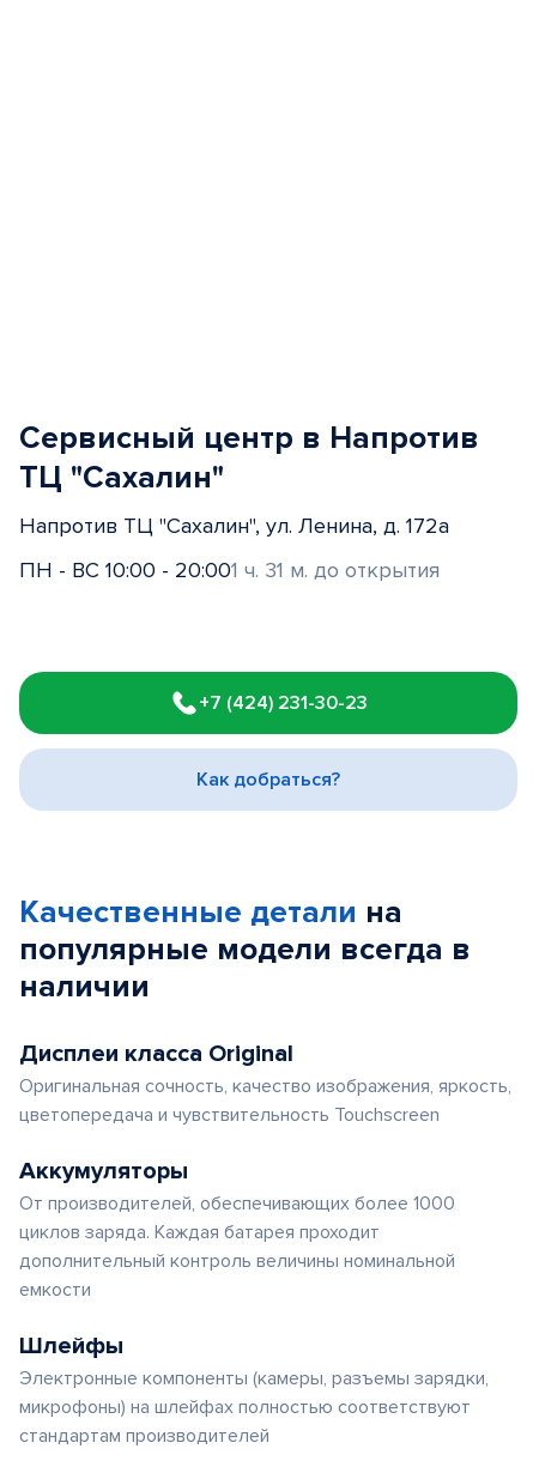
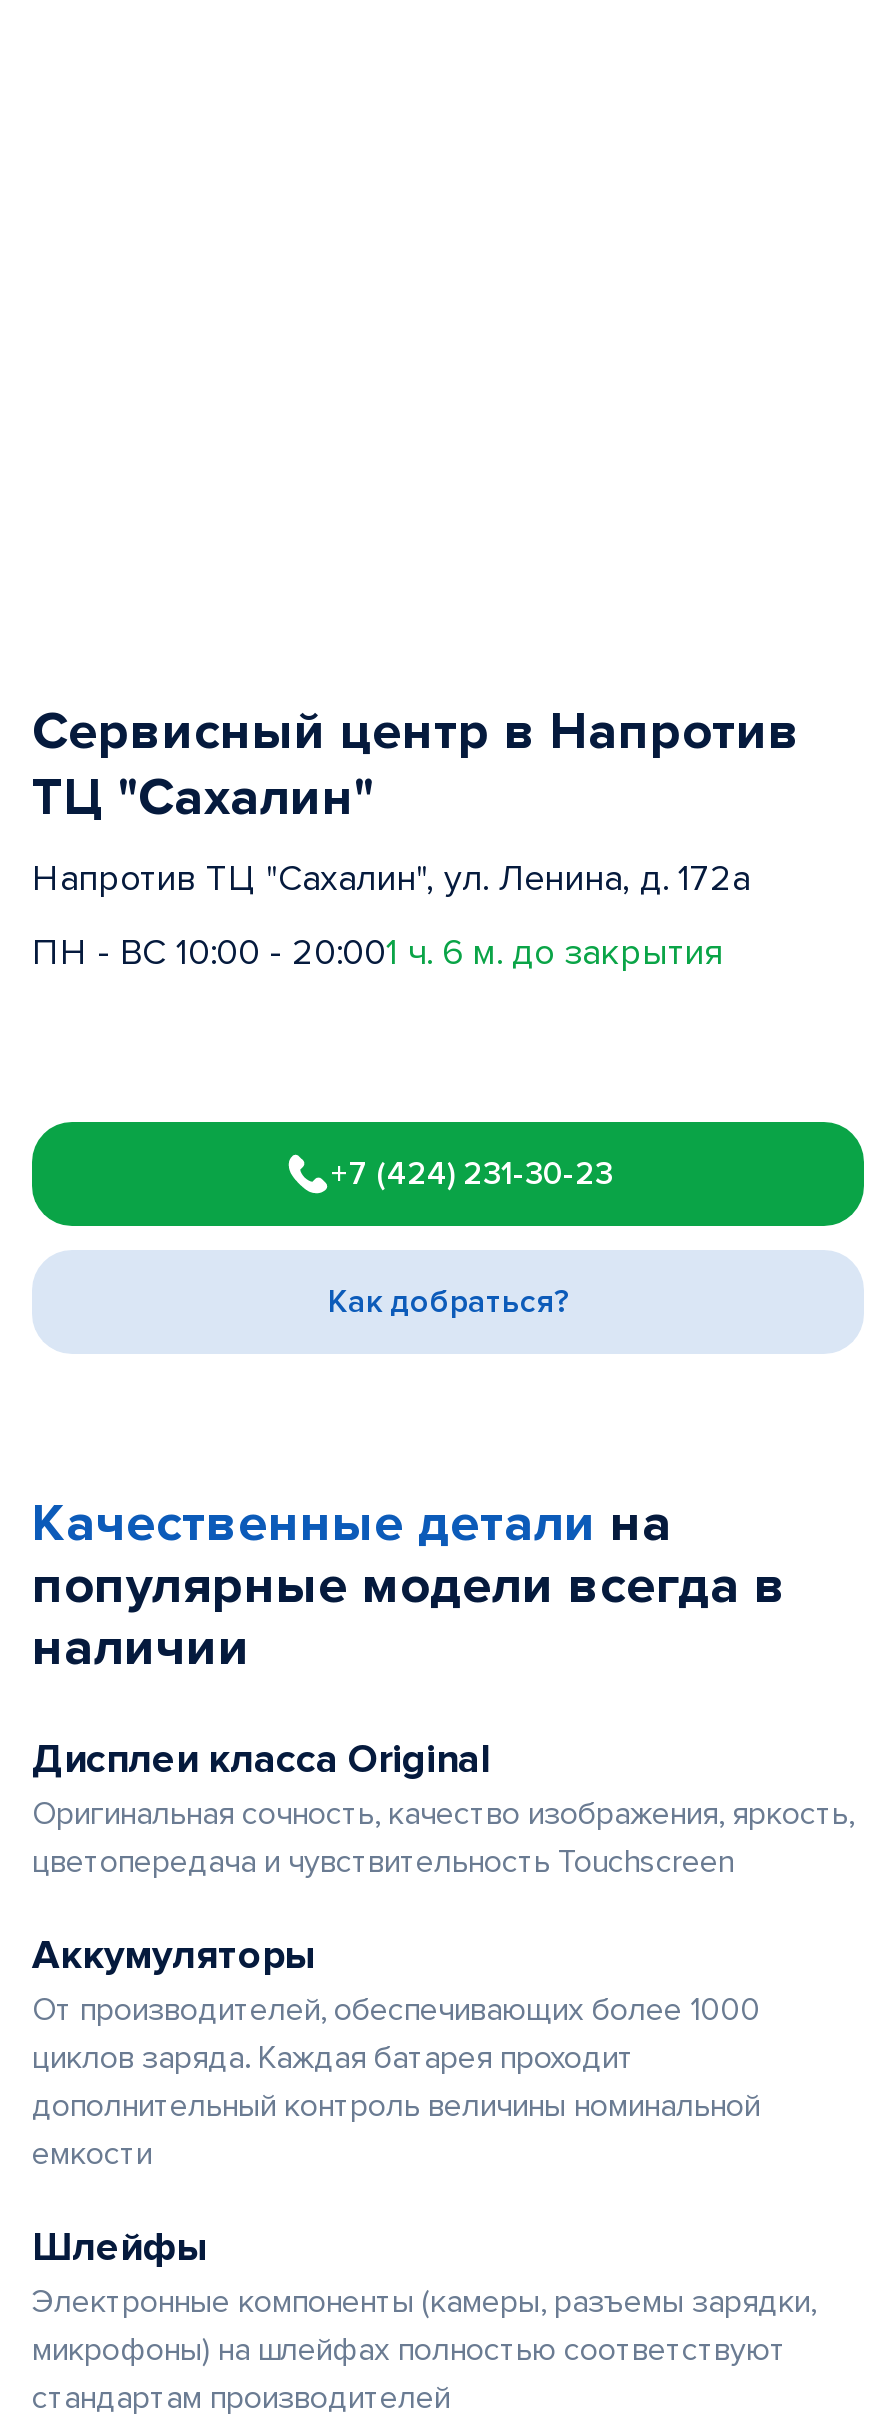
- ПН - ВС 10:00 - 20:00 1 ч. 31 м. до открытия
+ ПН - ВС 10:00 - 20:00 1 ч. 6 м. до закрытия
